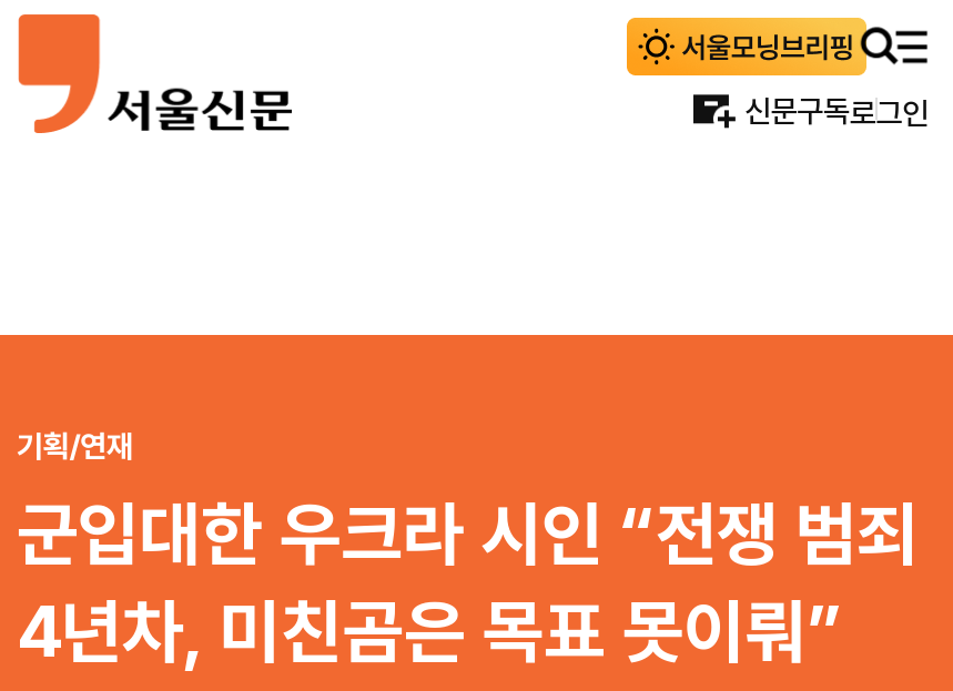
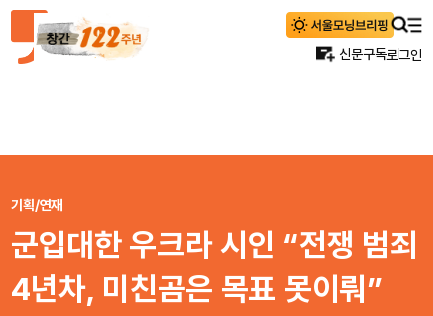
- [image]
+ [image]
